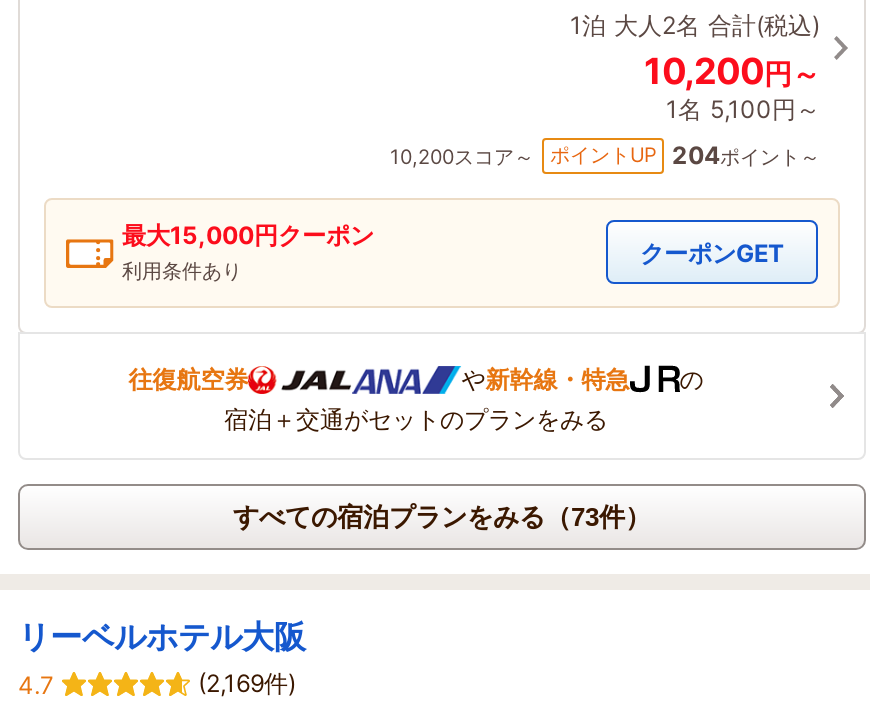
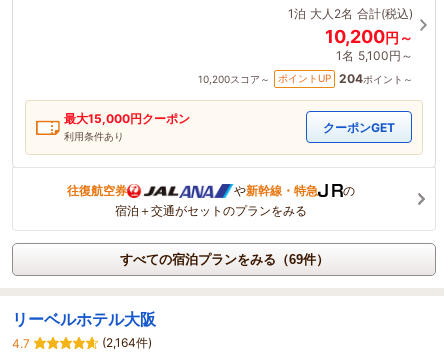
- すべての宿泊プランをみる（73件）
+ すべての宿泊プランをみる（69件）

- (2,169件)
+ (2,164件)
